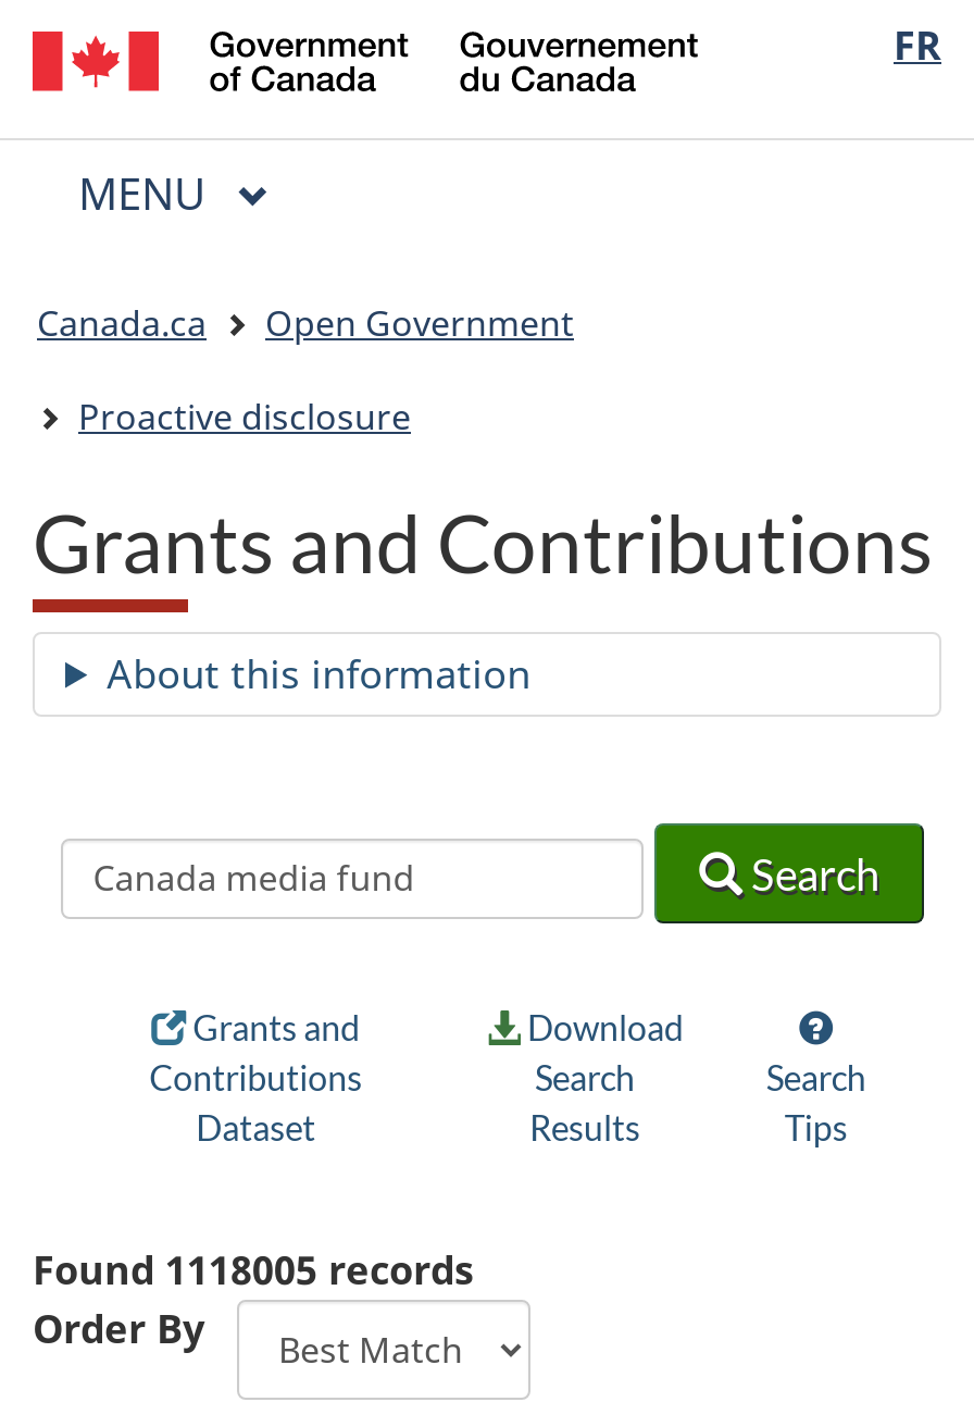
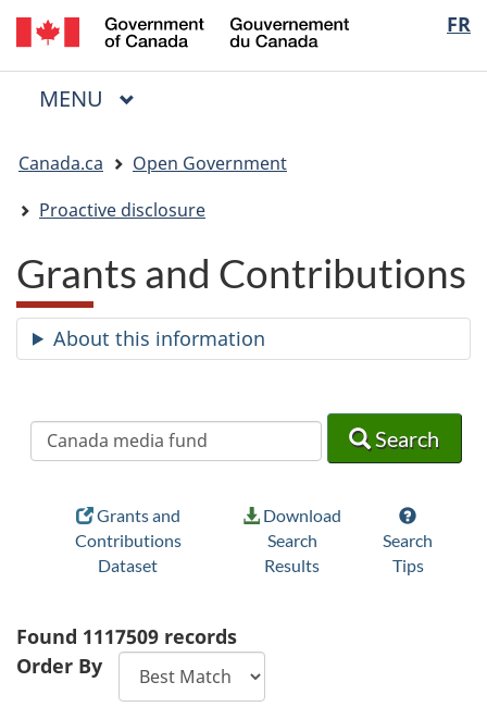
- Found 1118005 records
+ Found 1117509 records
